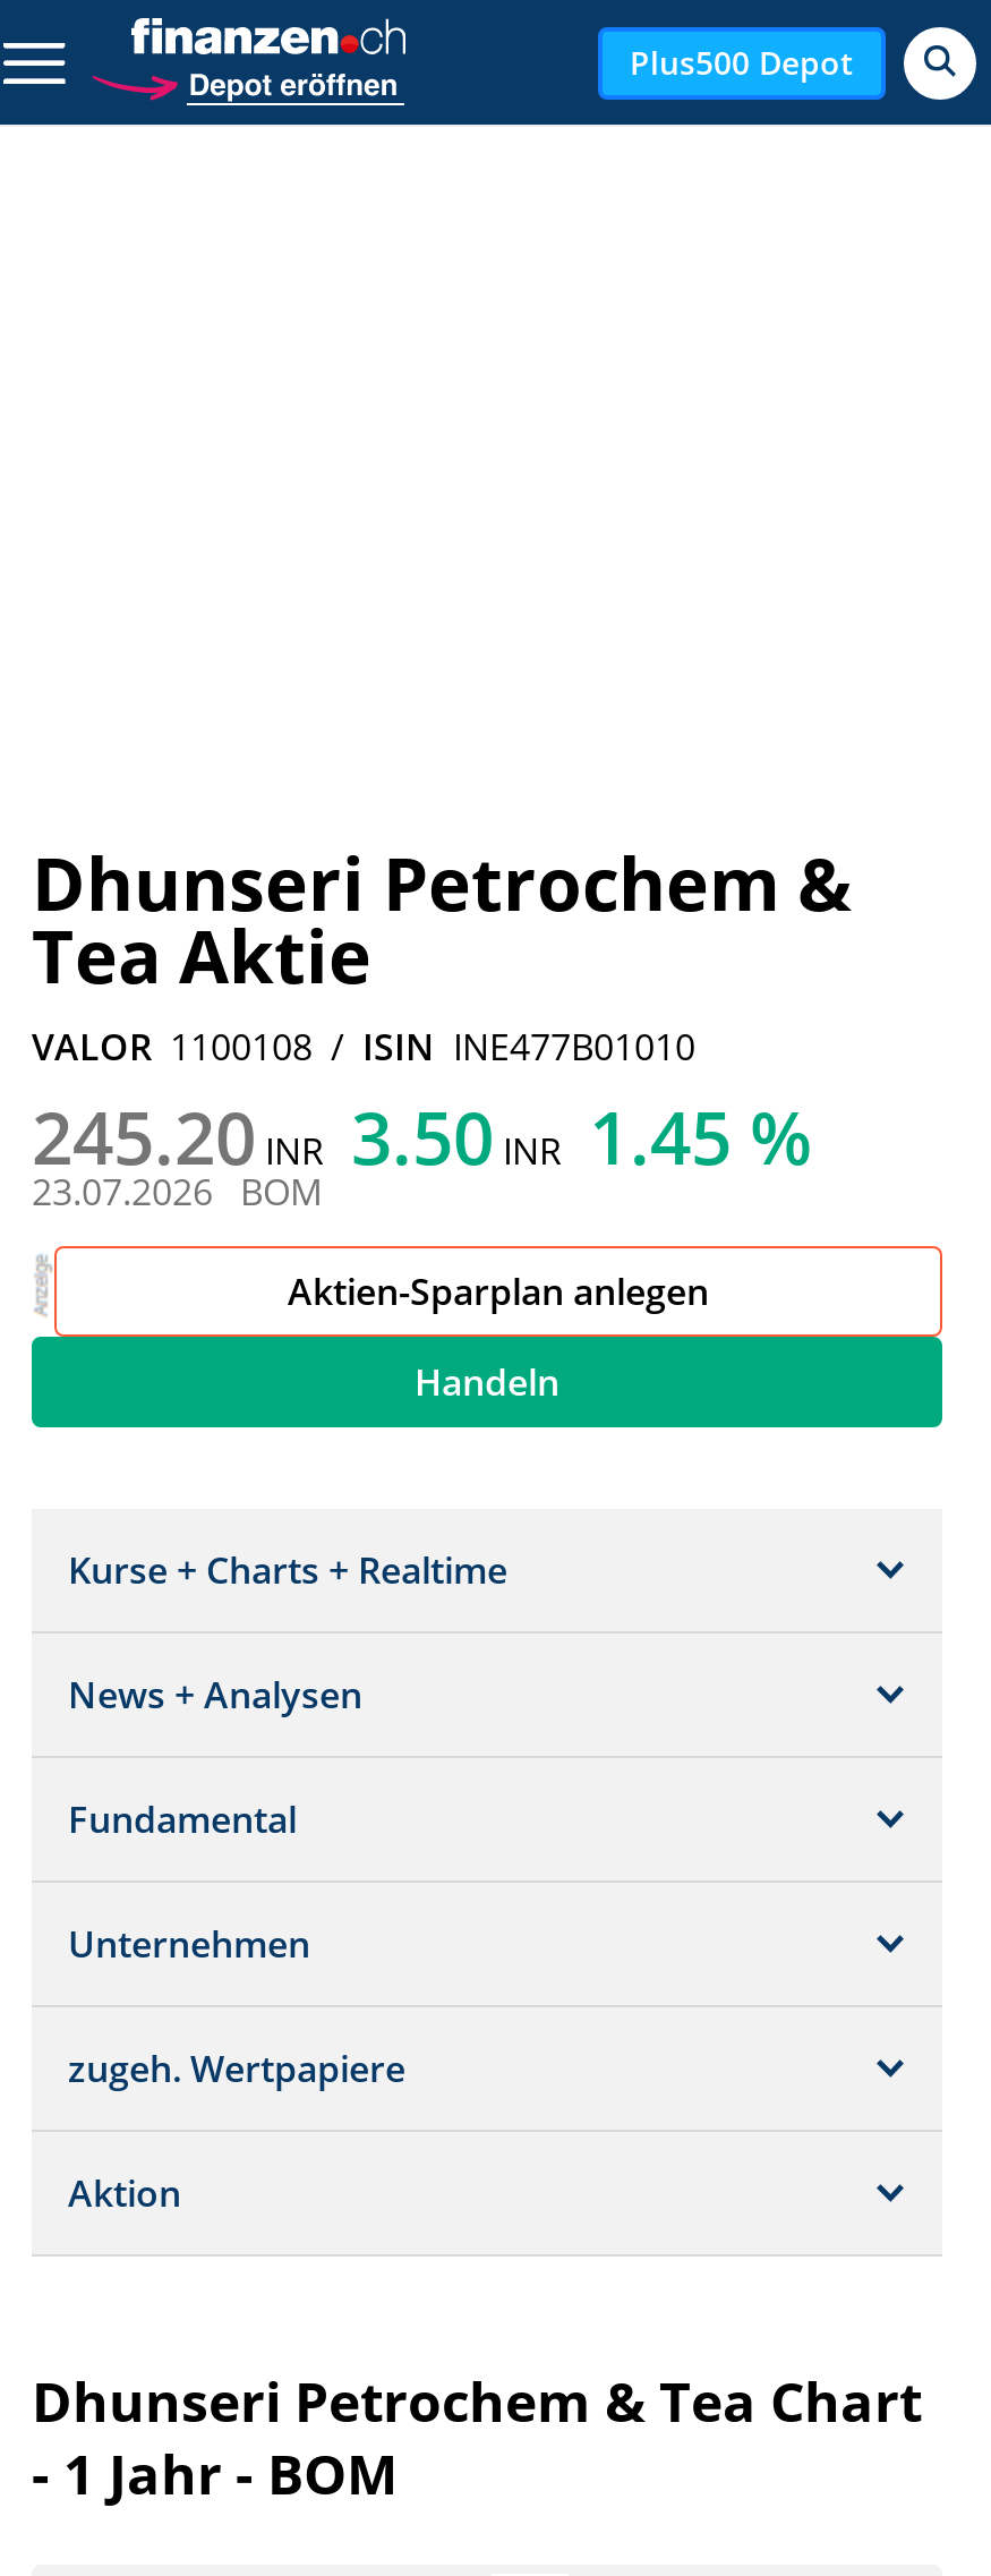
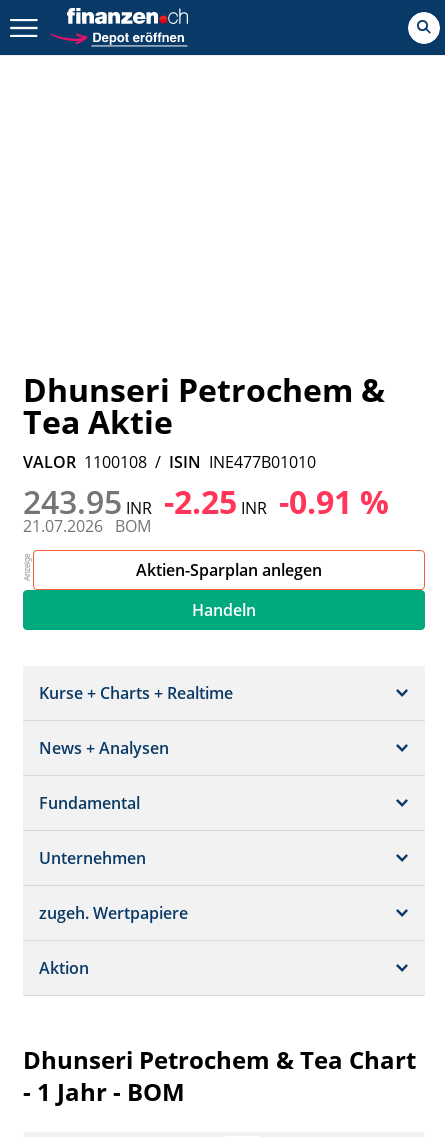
- Plus500 Depot

- 245.20 INR 3.50 INR 1.45 %
+ 243.95 INR -2.25 INR -0.91 %

- 23.07.2026 BOM
+ 21.07.2026 BOM
